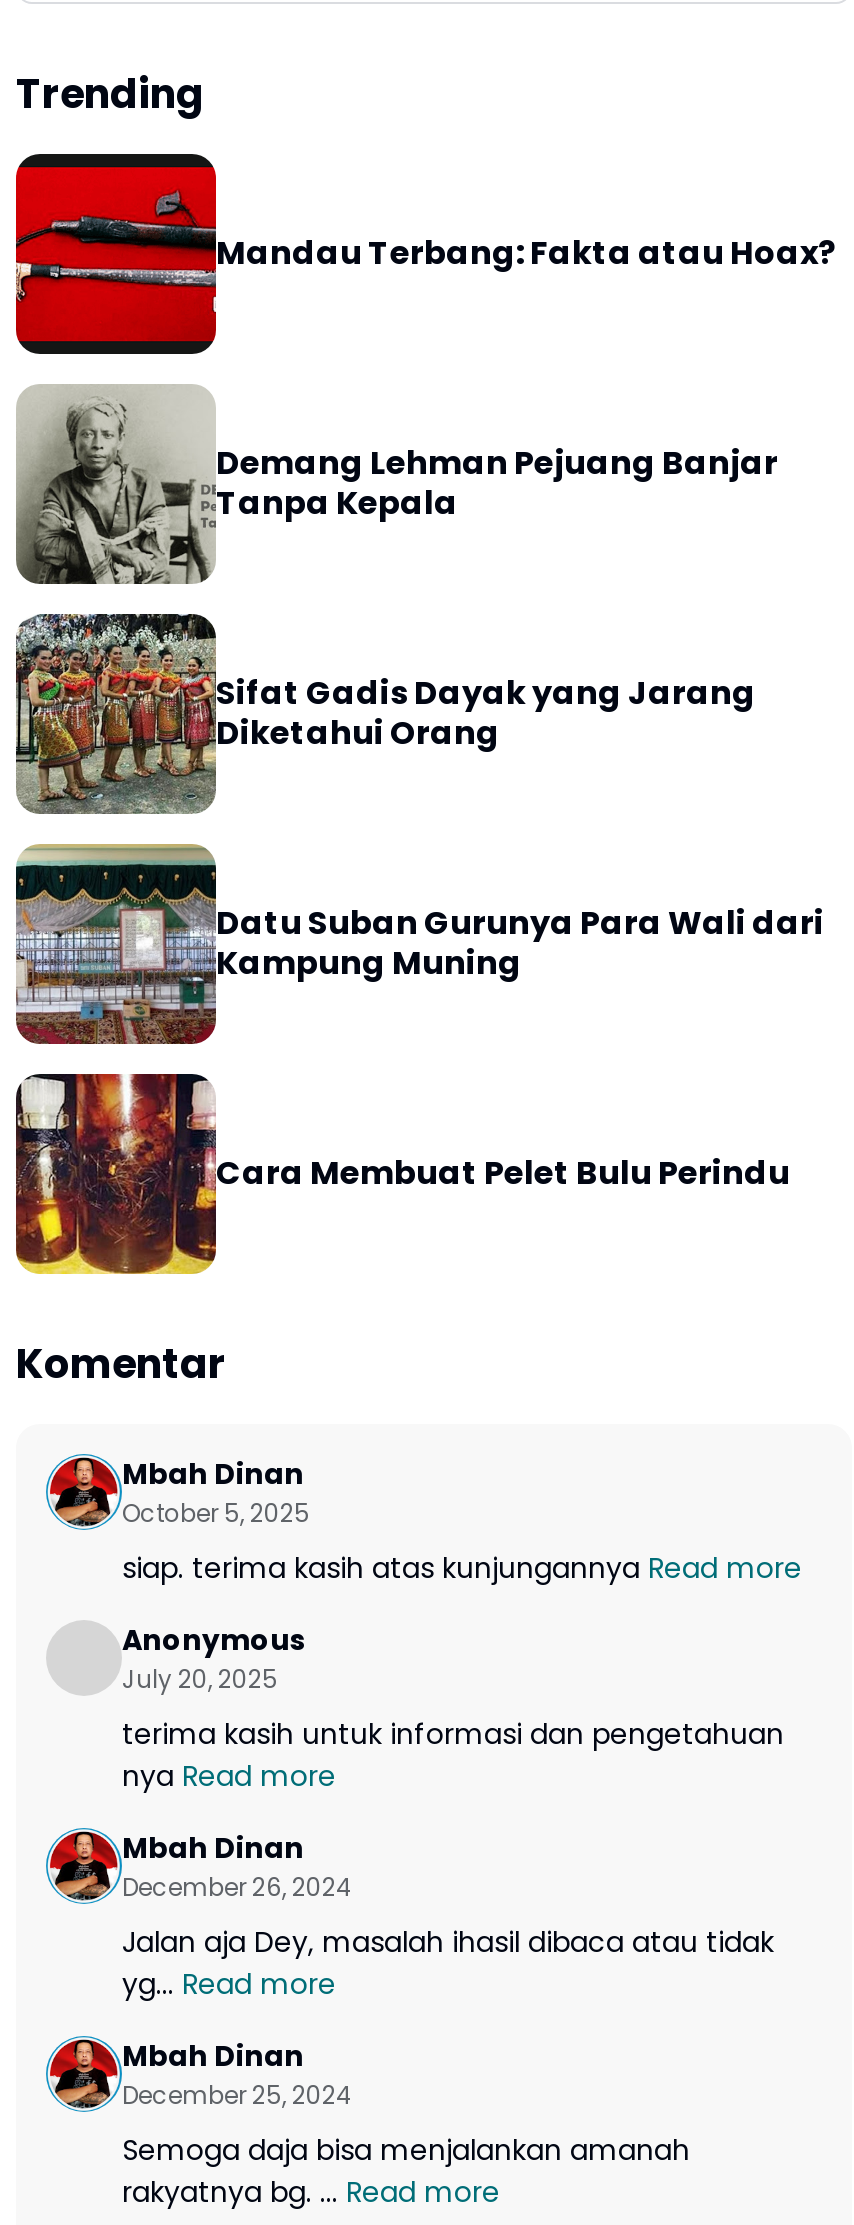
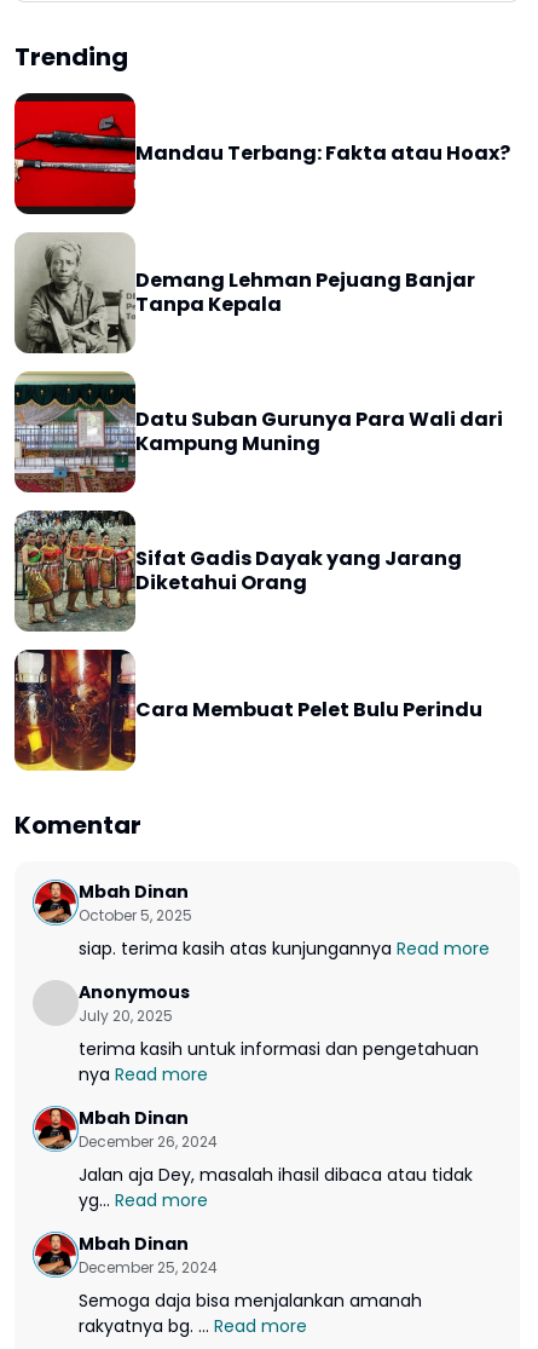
moved down: [image] | Sifat Gadis Dayak yang Jarang | Diketahui Orang

moved up: [image] | Datu Suban Gurunya Para Wali dari | Kampung Muning
